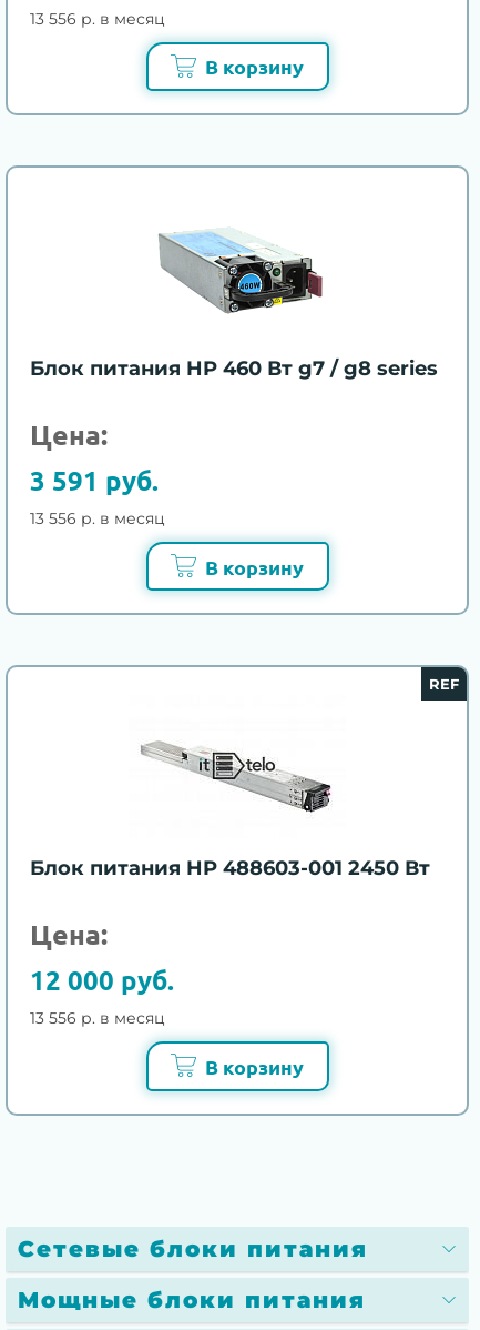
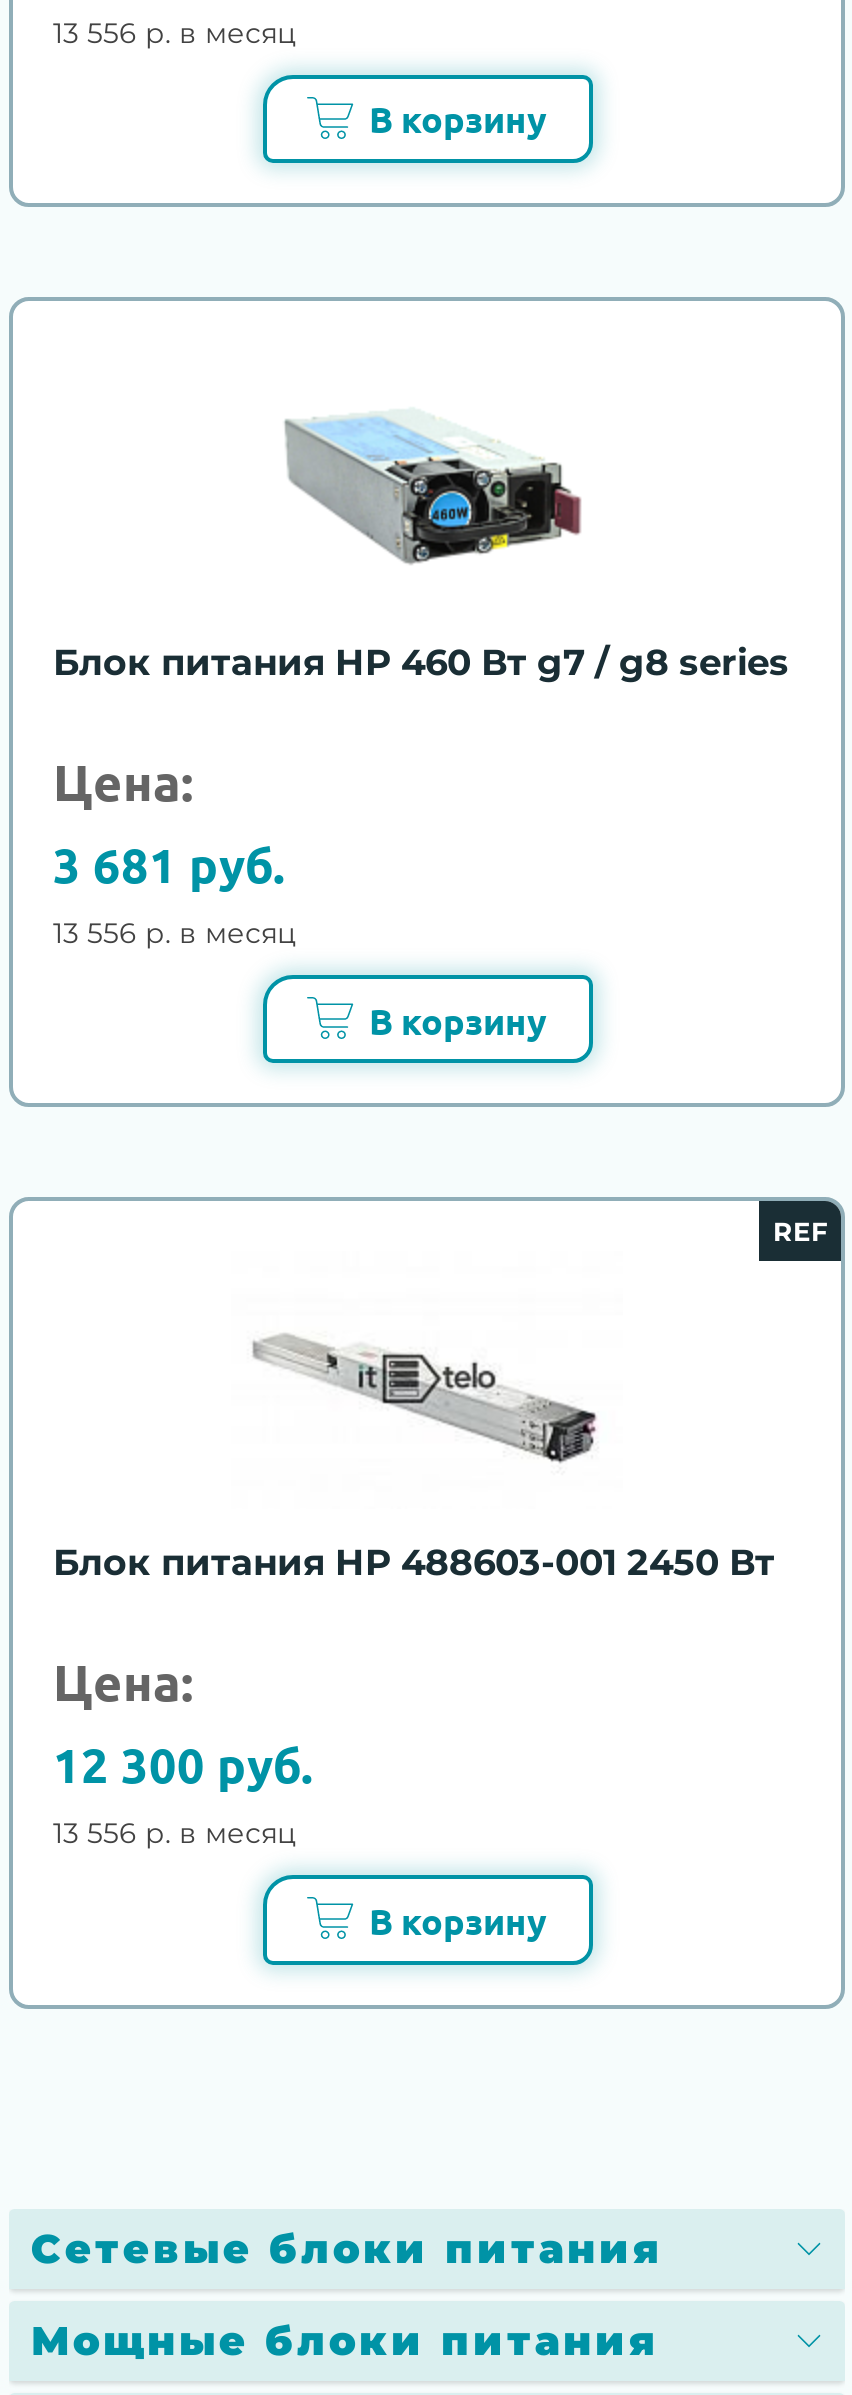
- 3 591 руб.
+ 3 681 руб.

- 12 000 руб.
+ 12 300 руб.
